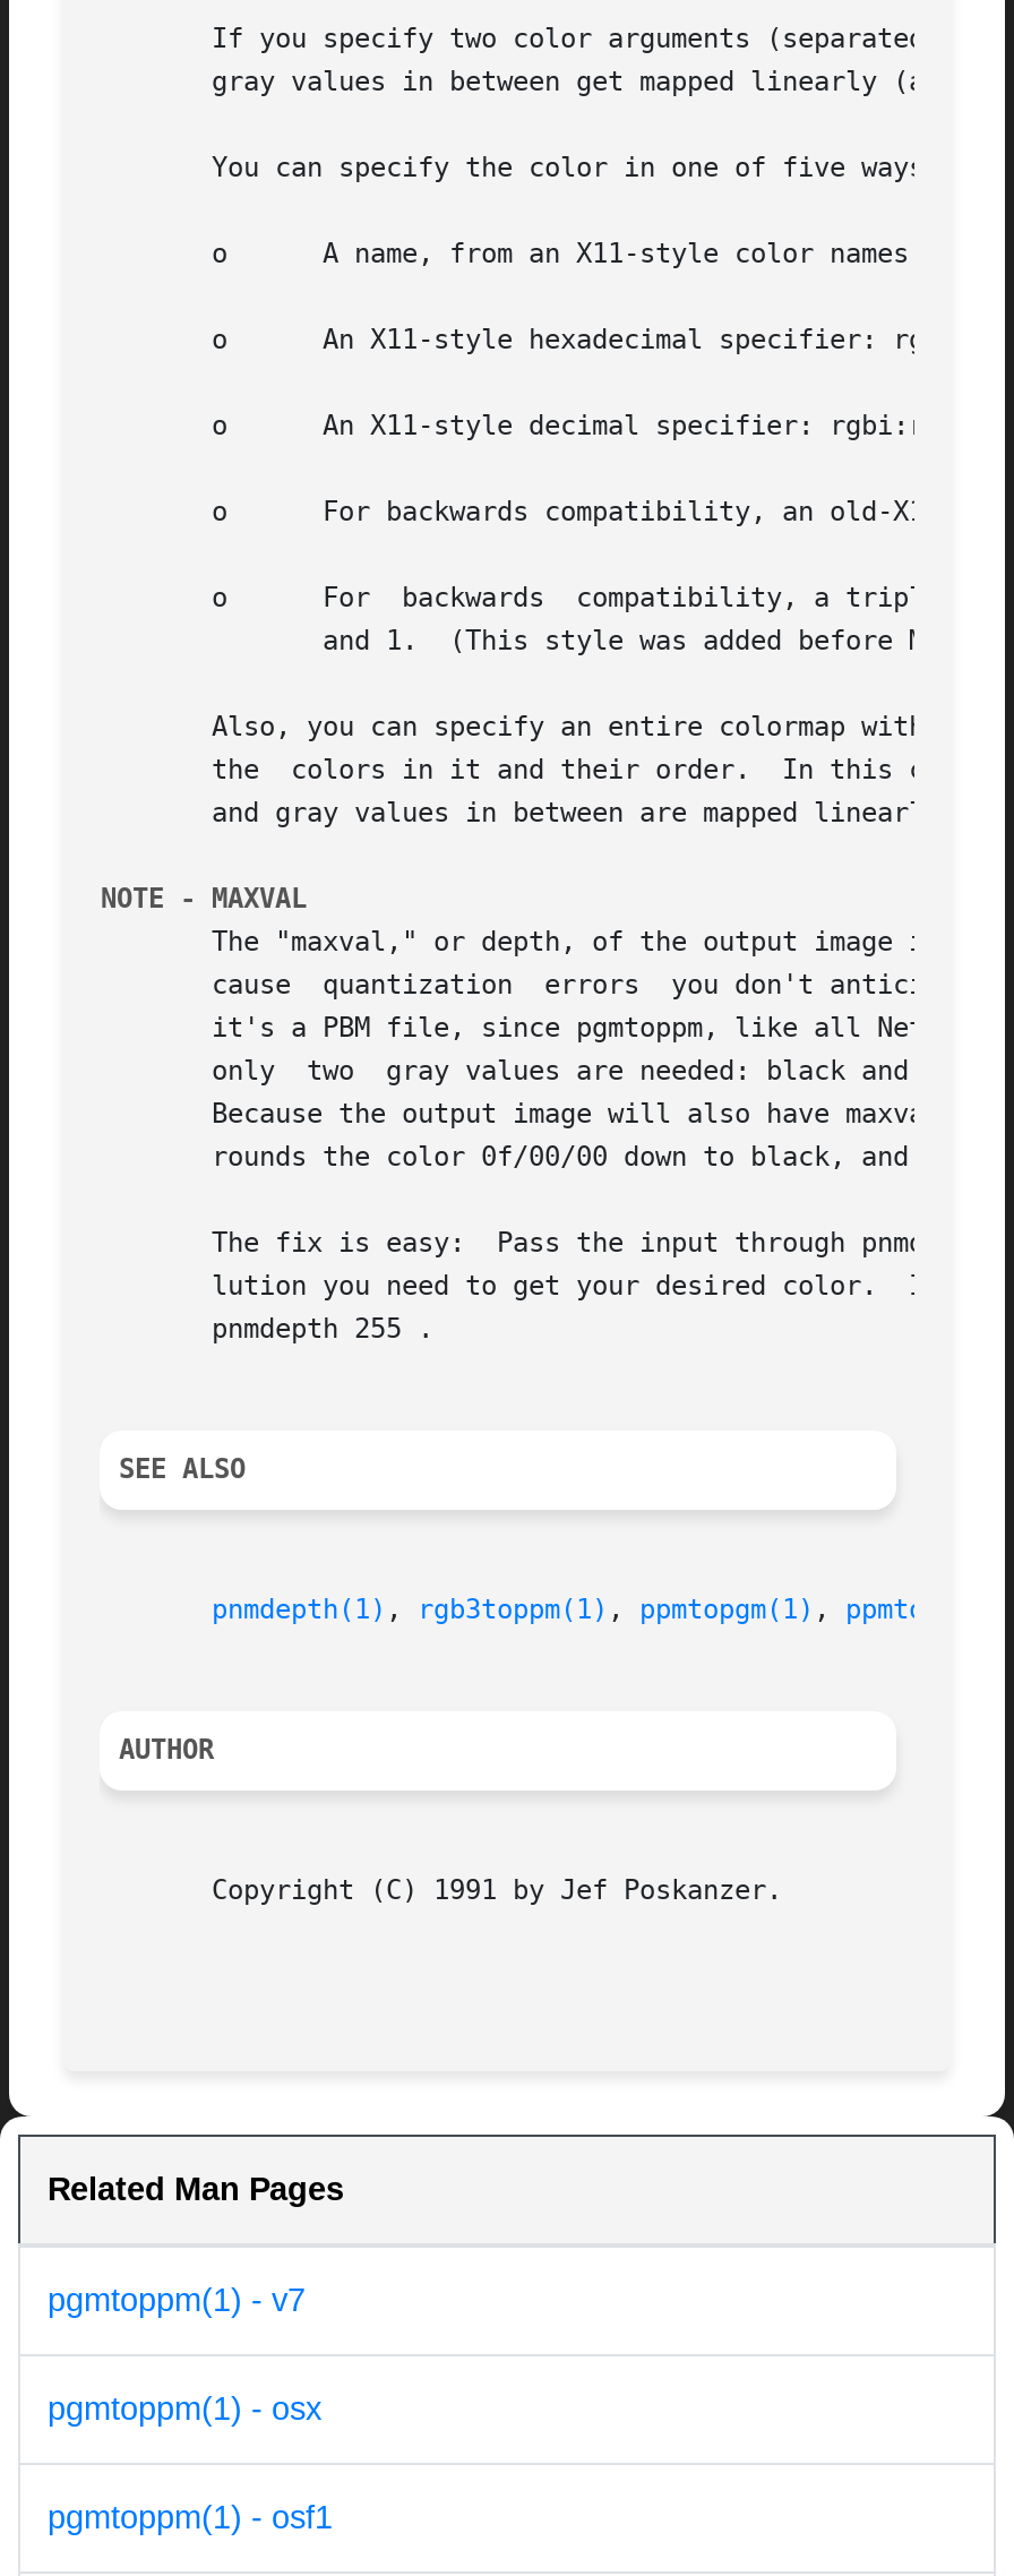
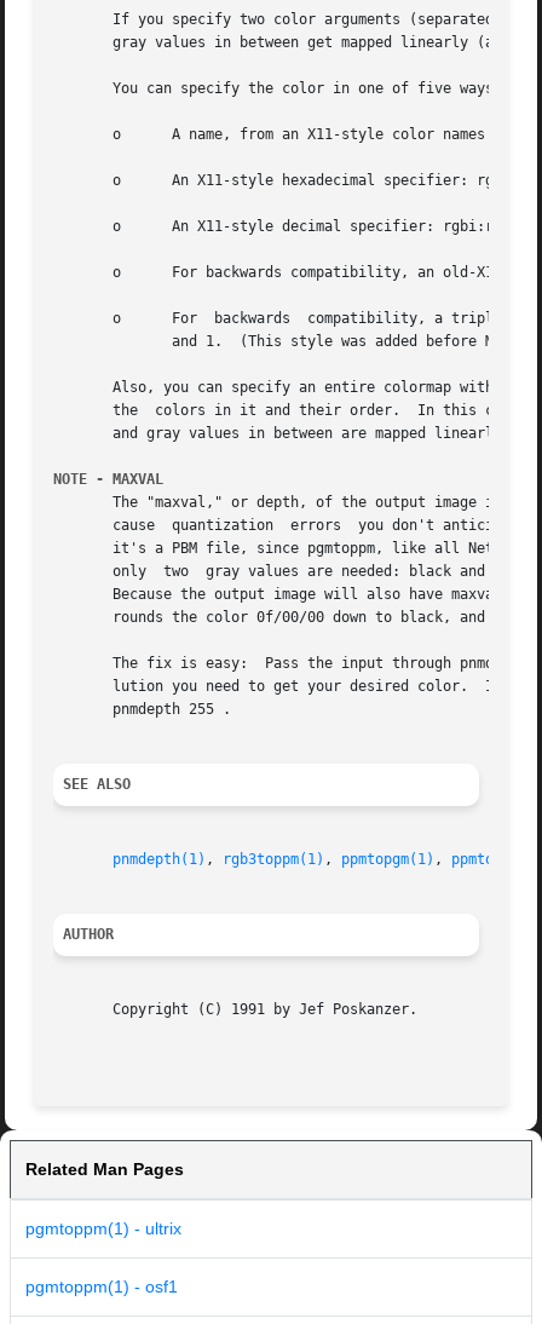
- pgmtoppm(1) - v7
- pgmtoppm(1) - osx
+ pgmtoppm(1) - ultrix
